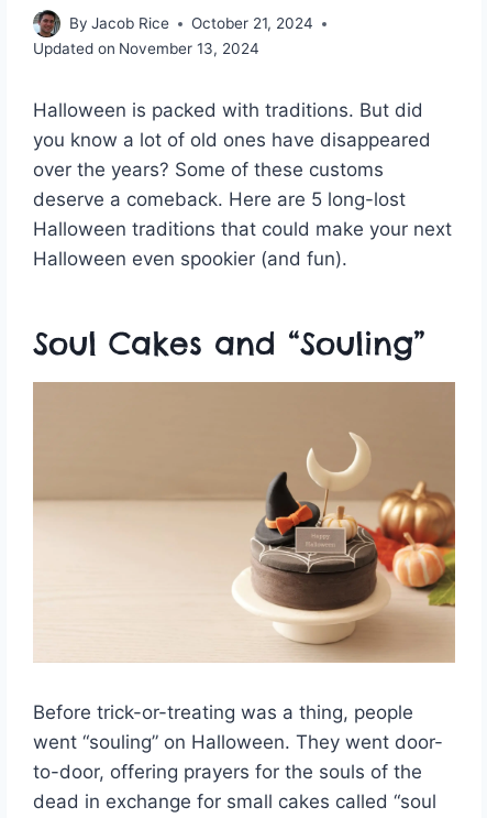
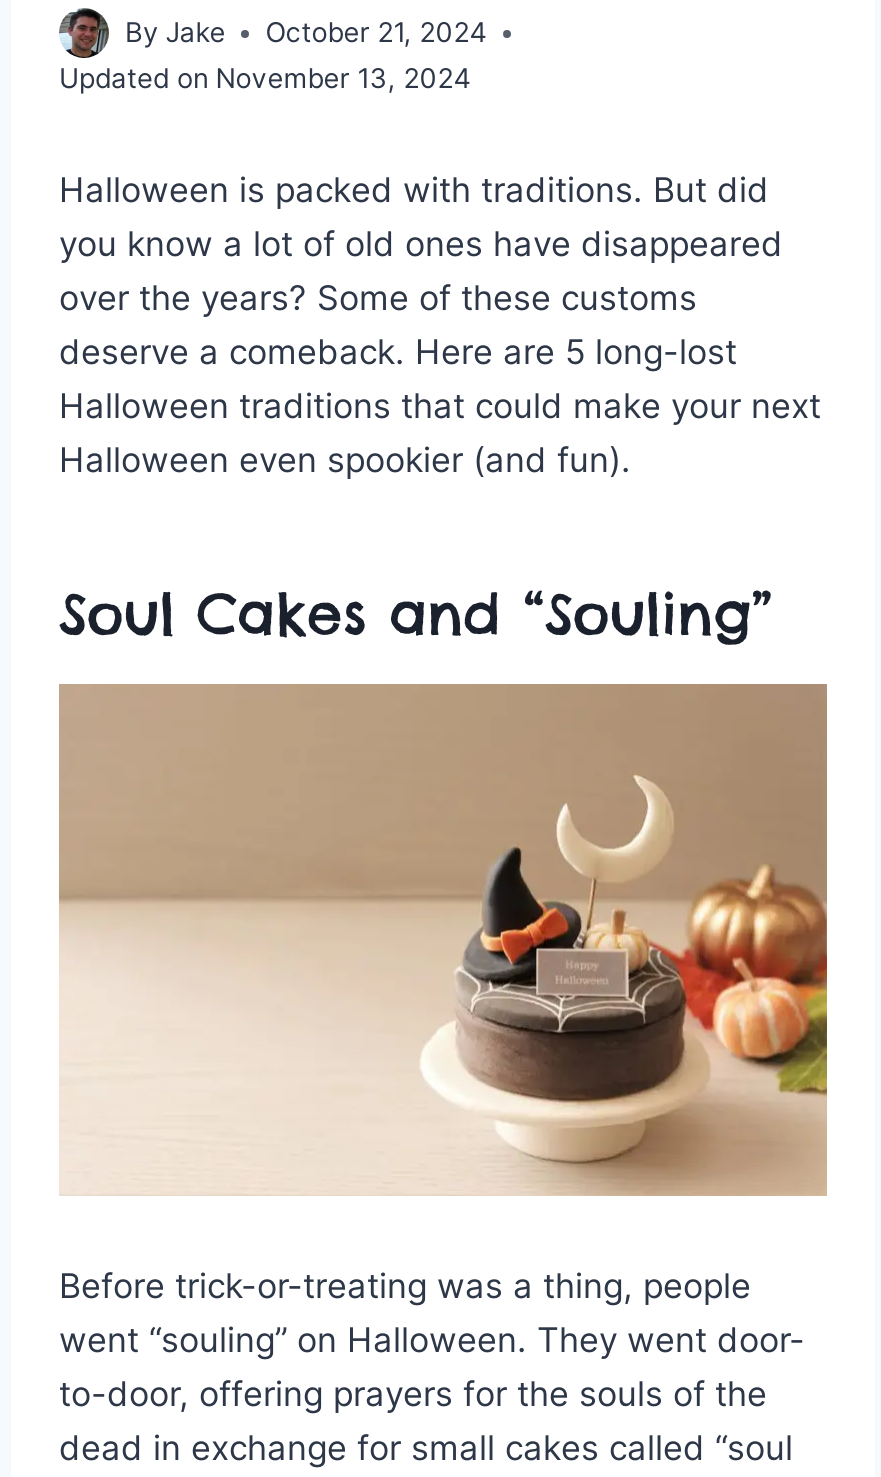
- By Jacob Rice
+ By Jake
